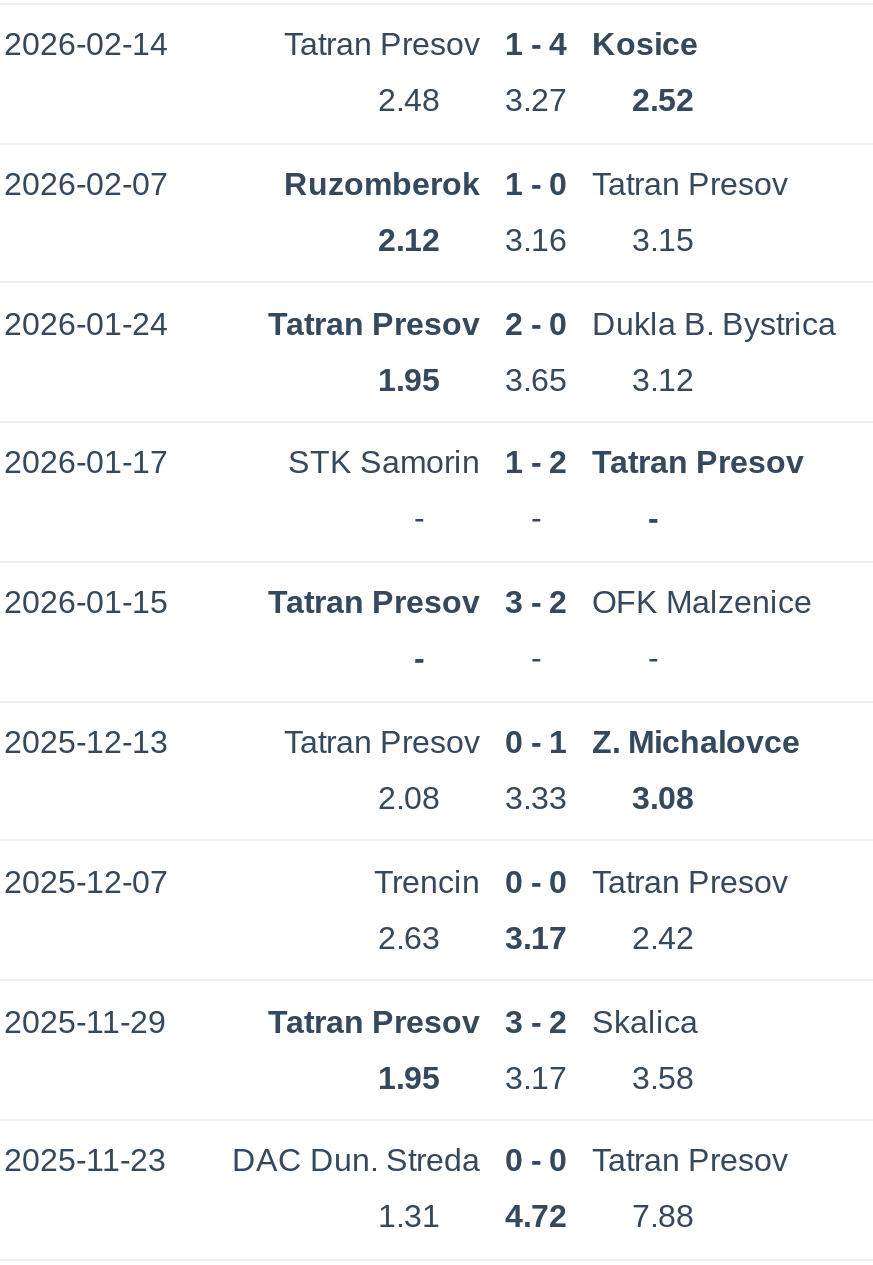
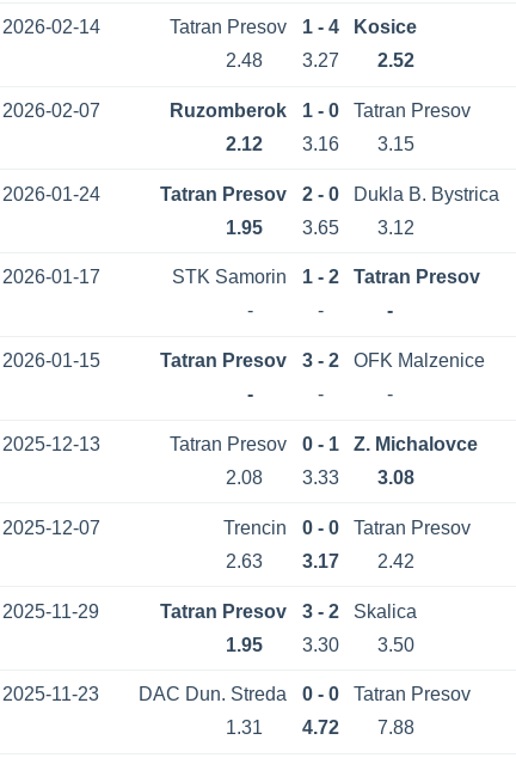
- 3.17
+ 3.30

- 3.58
+ 3.50
